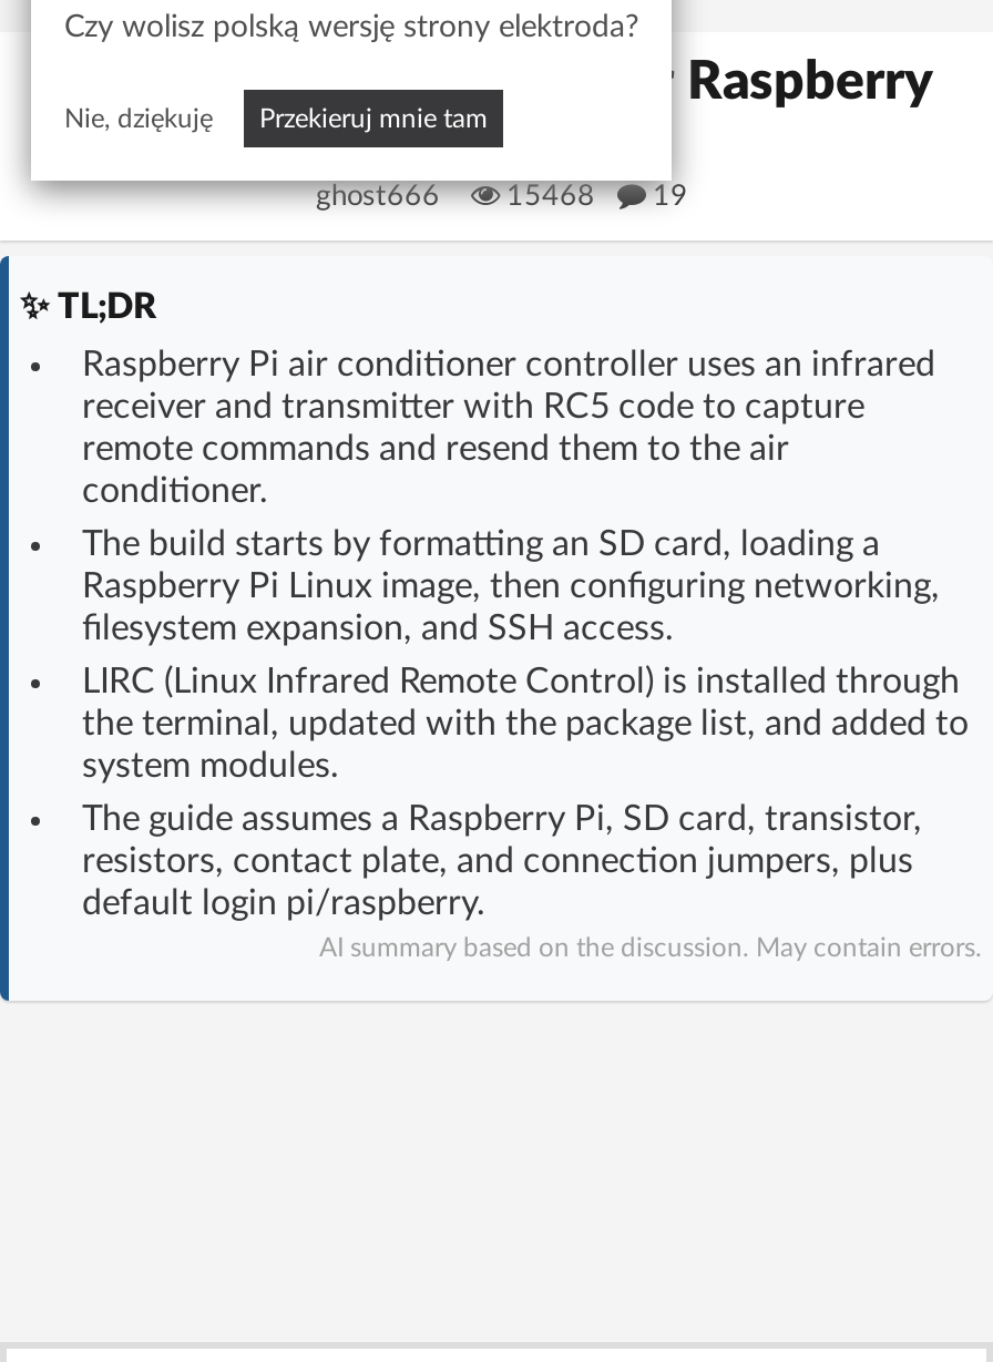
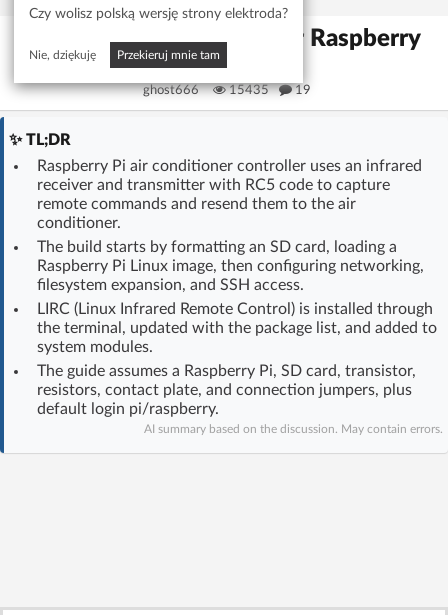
- 15468 19
+ 15435 19
